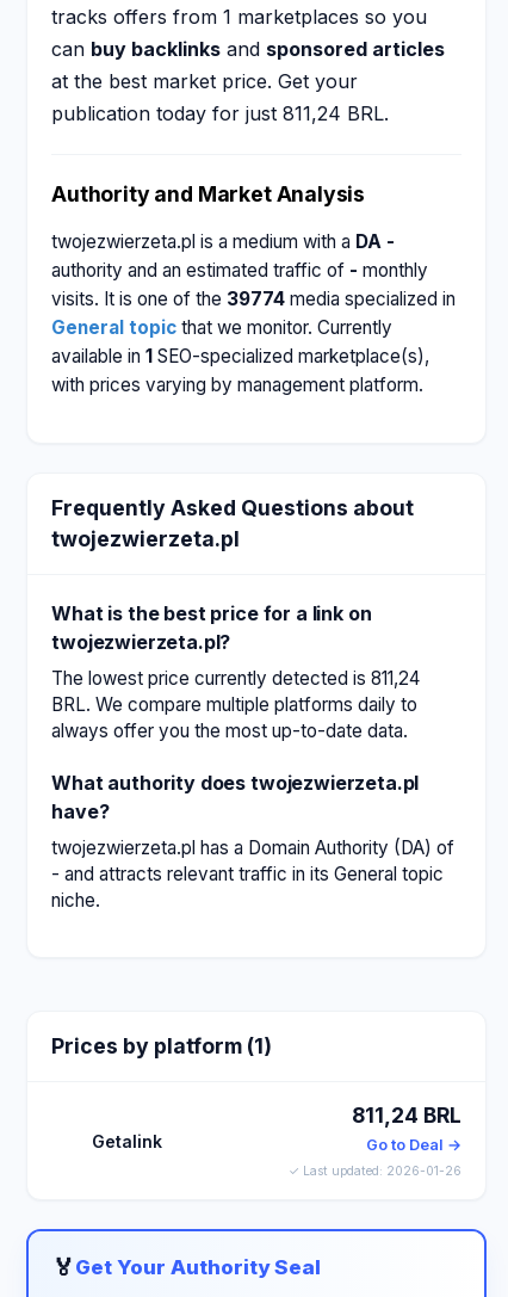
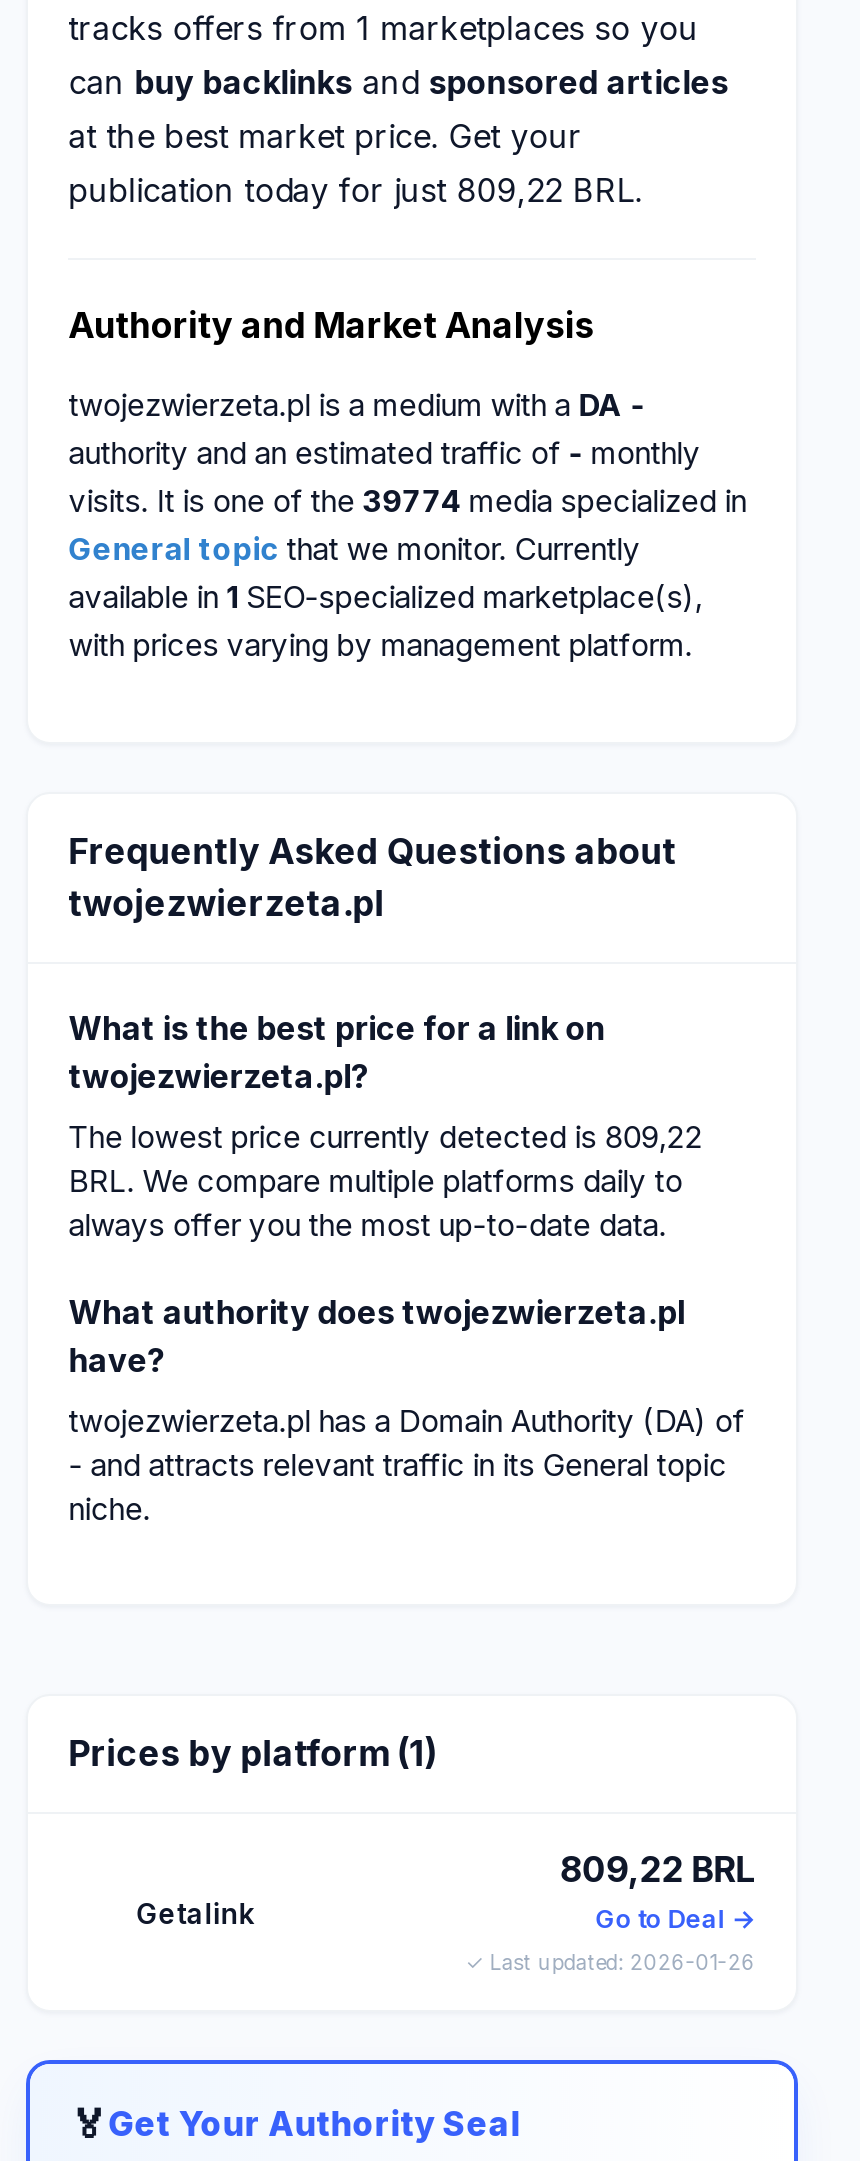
- publication today for just 811,24 BRL.
+ publication today for just 809,22 BRL.

- The lowest price currently detected is 811,24
+ The lowest price currently detected is 809,22

- 811,24 BRL
+ 809,22 BRL
